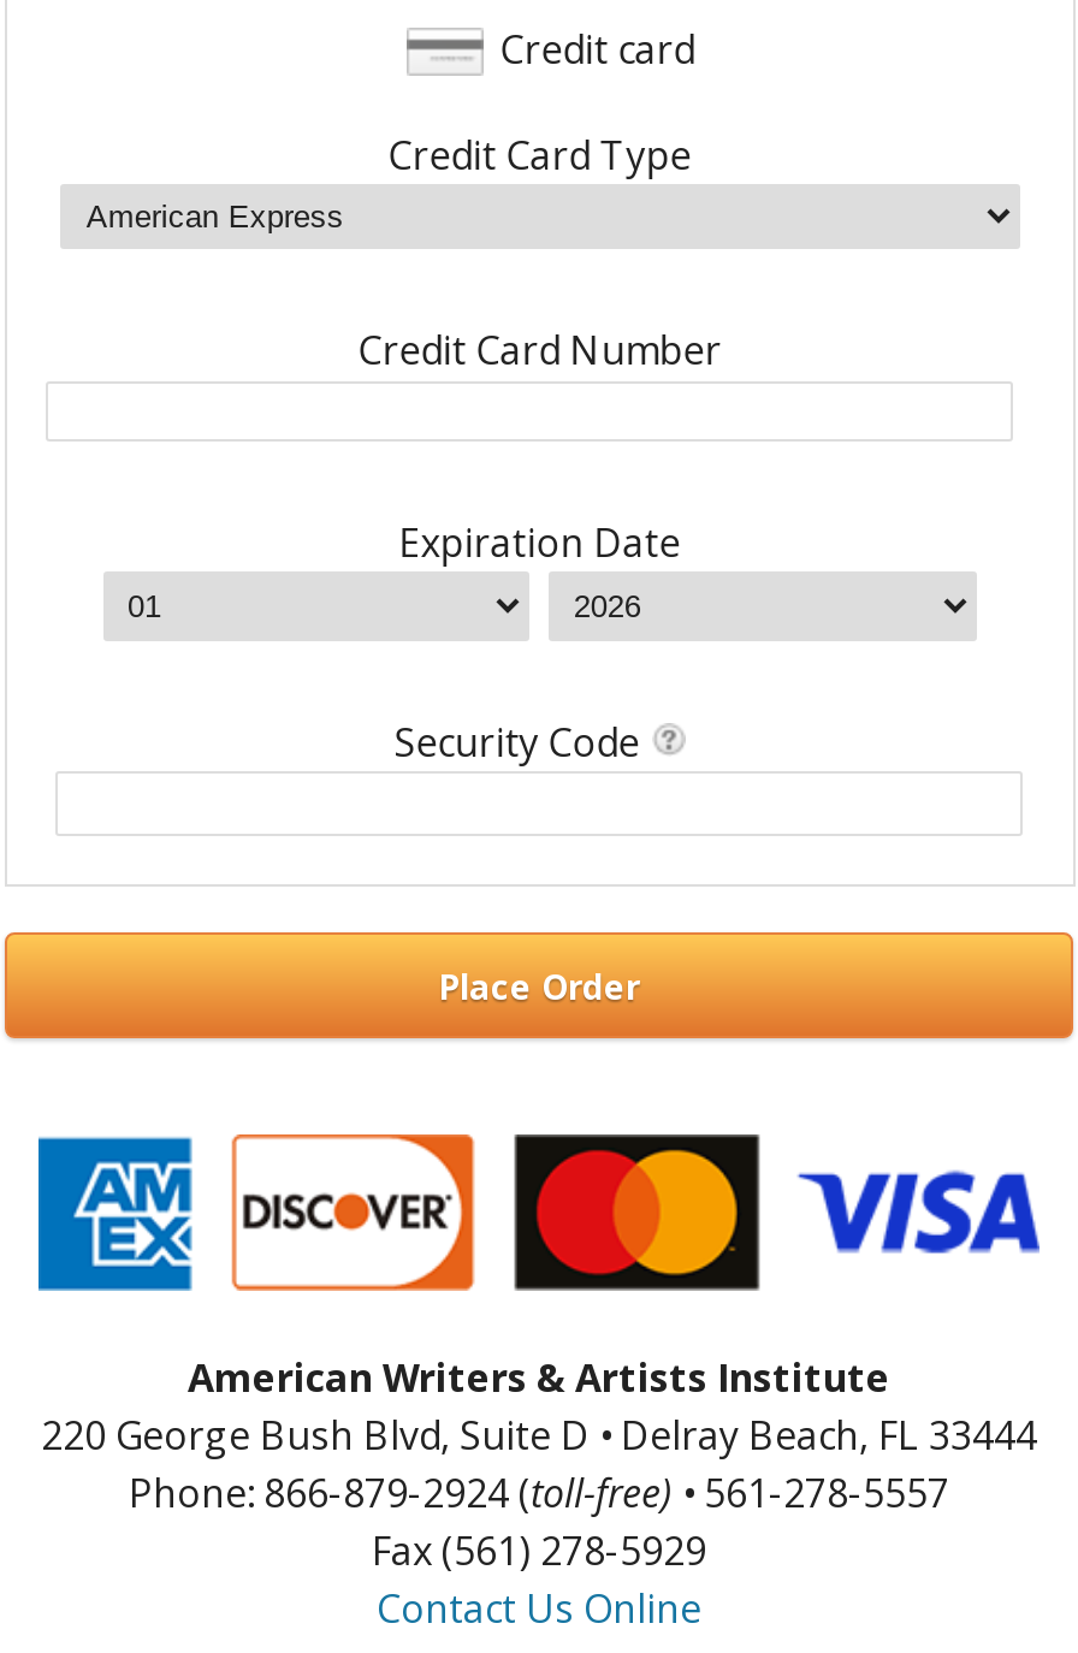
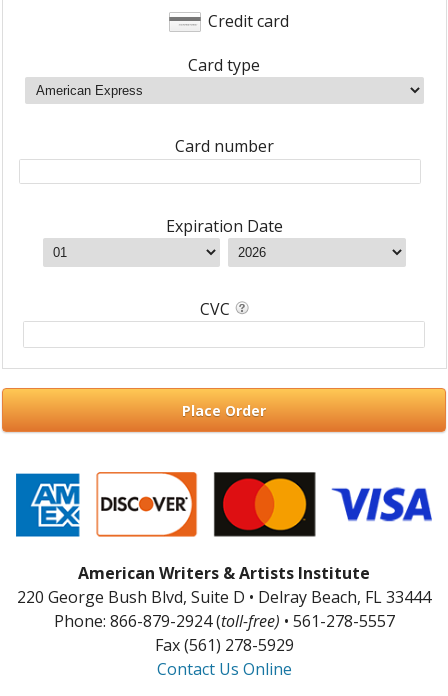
- Credit Card Type
+ Card type

- Credit Card Number
+ Card number

- Security Code
+ CVC
